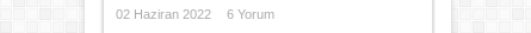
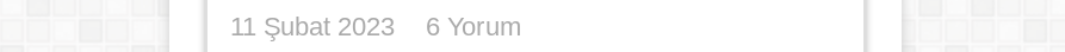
- 02 Haziran 2022 6 Yorum
+ 11 Şubat 2023 6 Yorum
